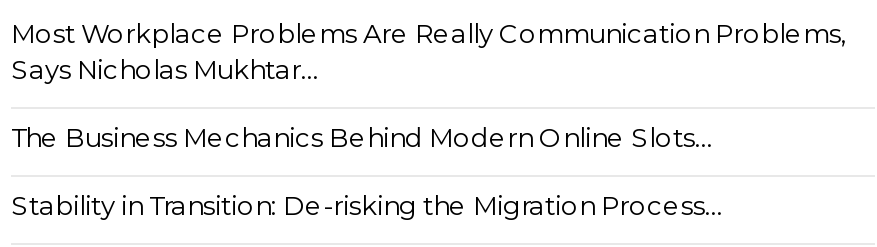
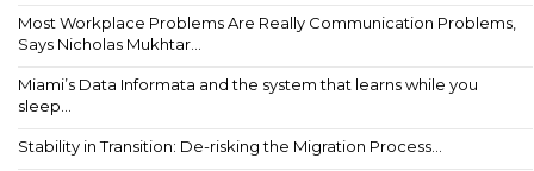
- The Business Mechanics Behind Modern Online Slots...
+ Miami’s Data Informata and the system that learns while you
+ sleep...
